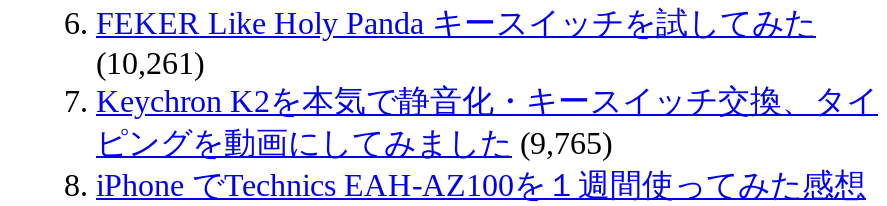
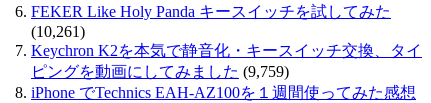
- ピングを動画にしてみました (9,765)
+ ピングを動画にしてみました (9,759)
